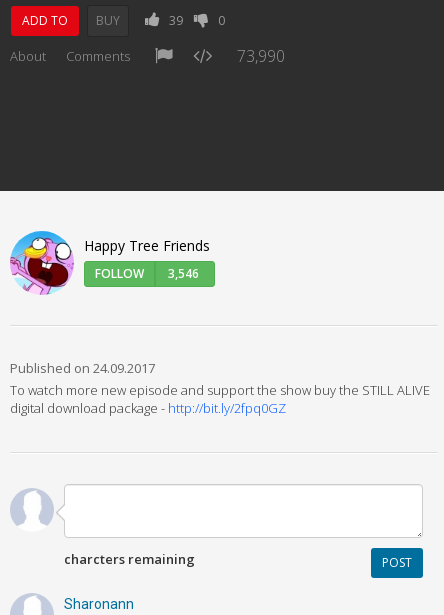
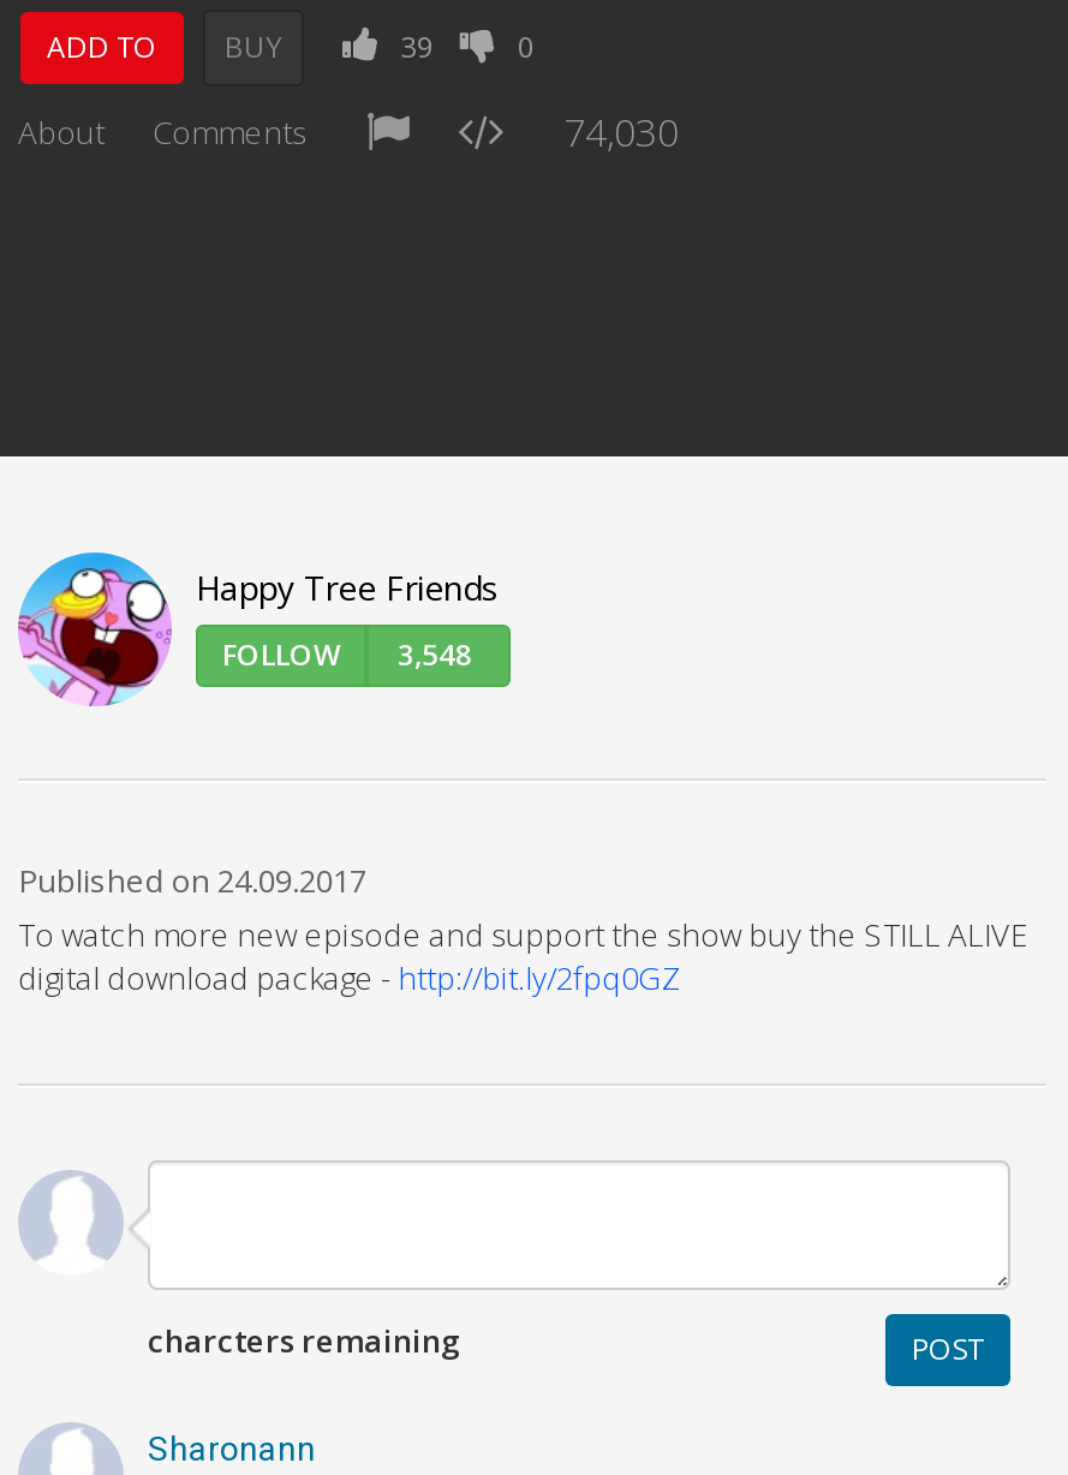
- 73,990
+ 74,030

- FOLLOW 3,546
+ FOLLOW 3,548
